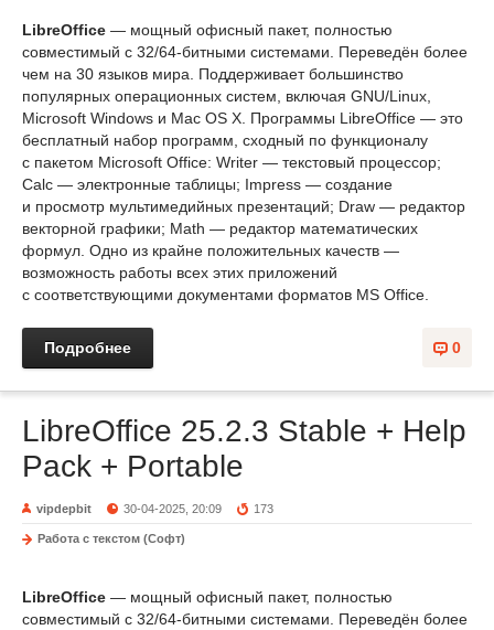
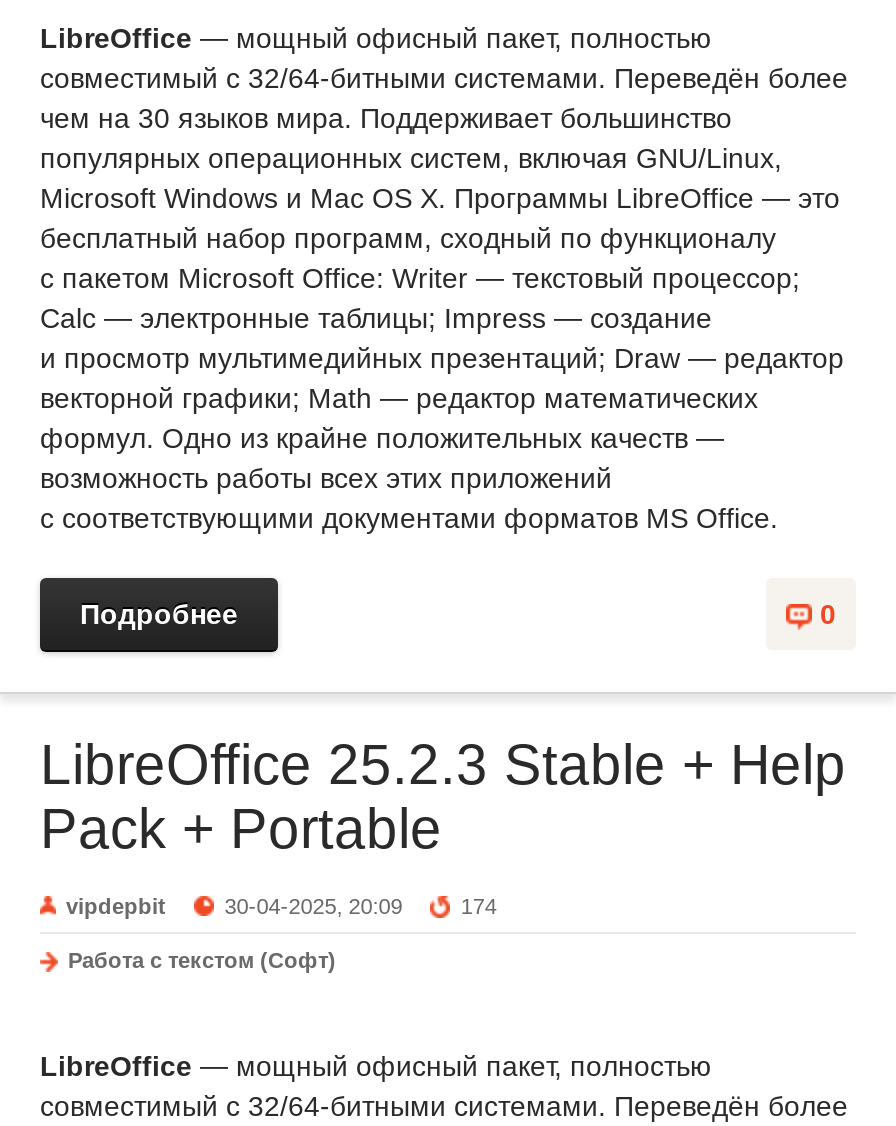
- 173
+ 174
